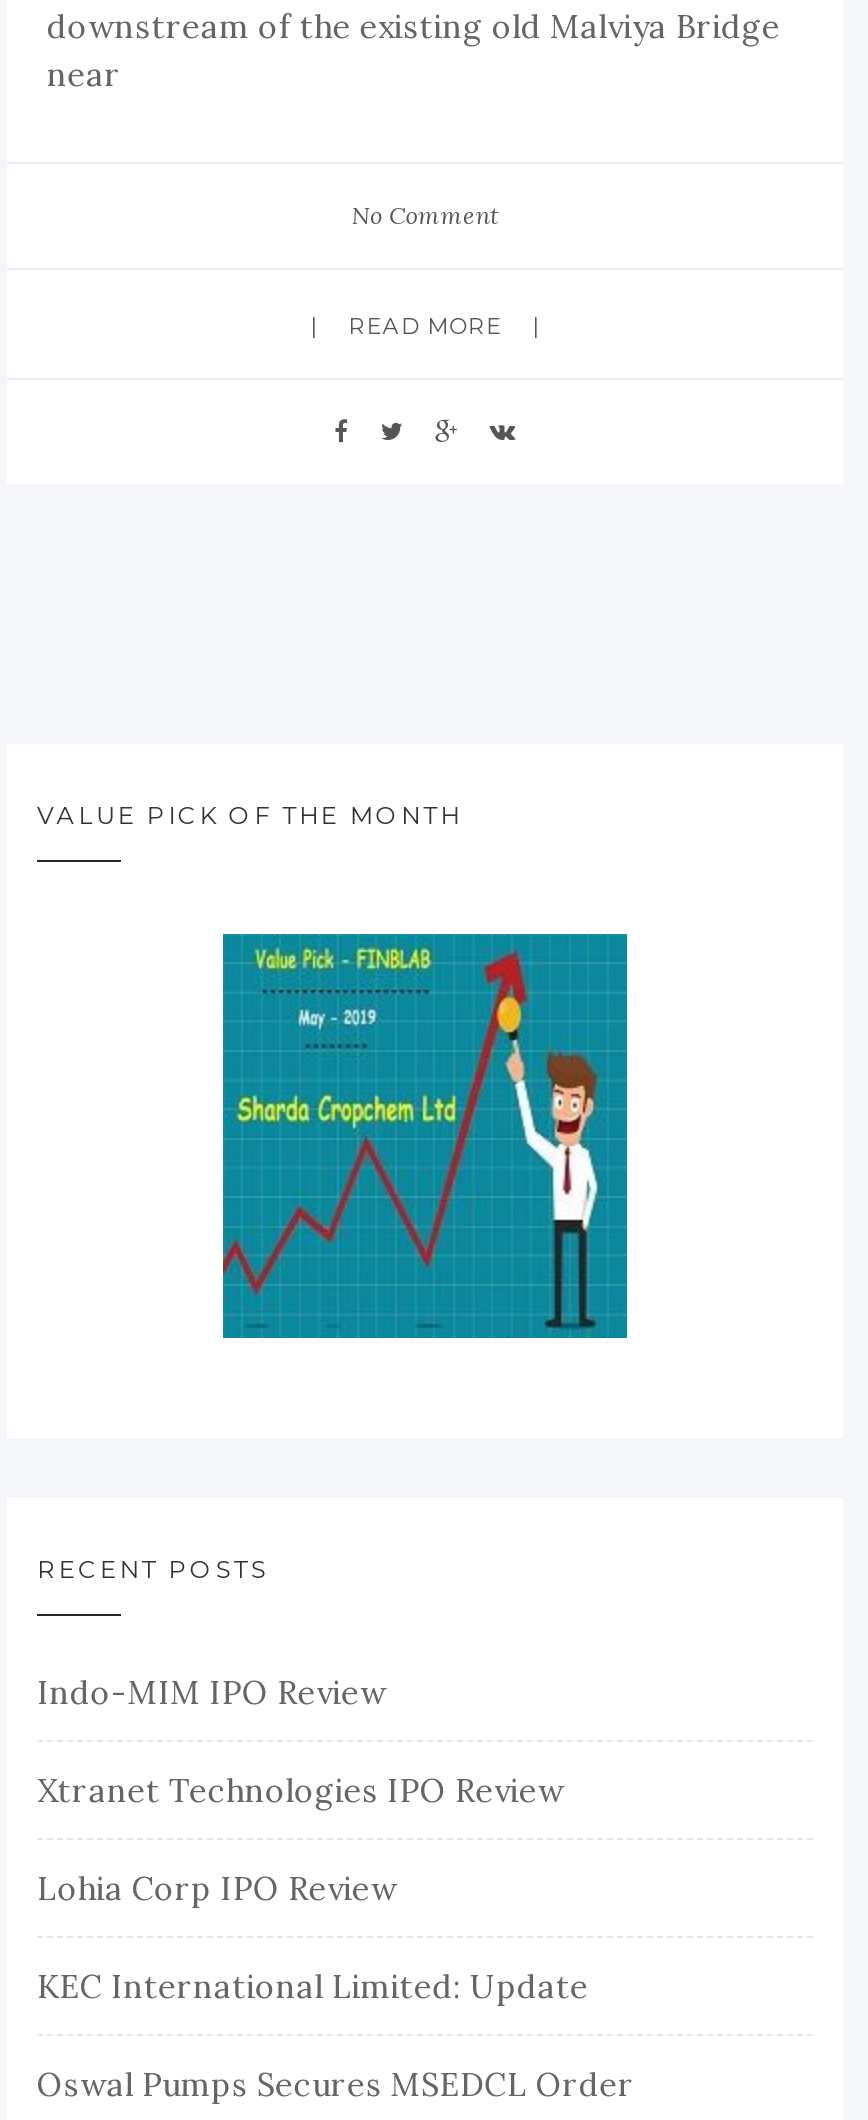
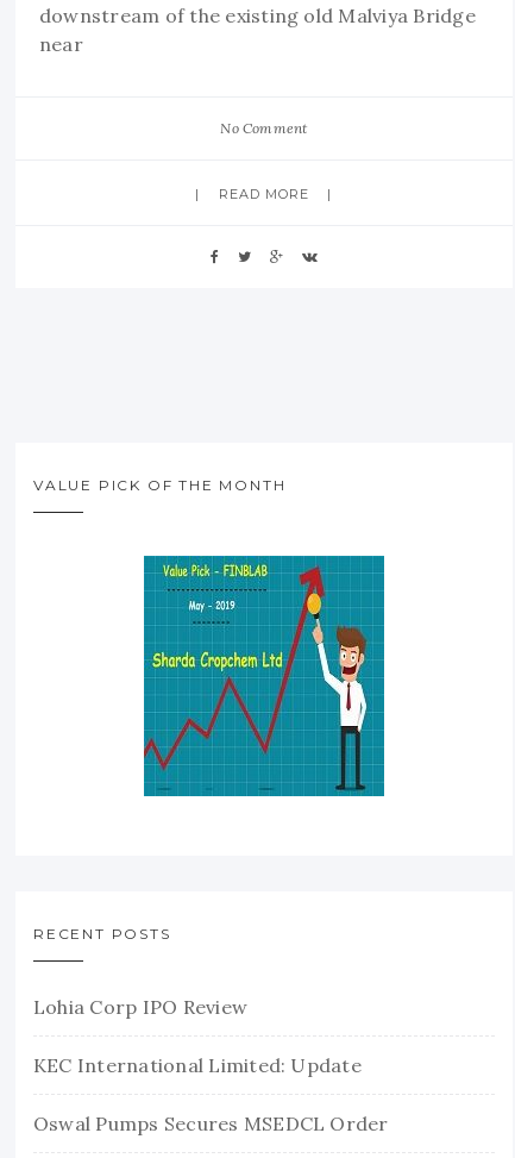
- Indo-MIM IPO Review
- Xtranet Technologies IPO Review
